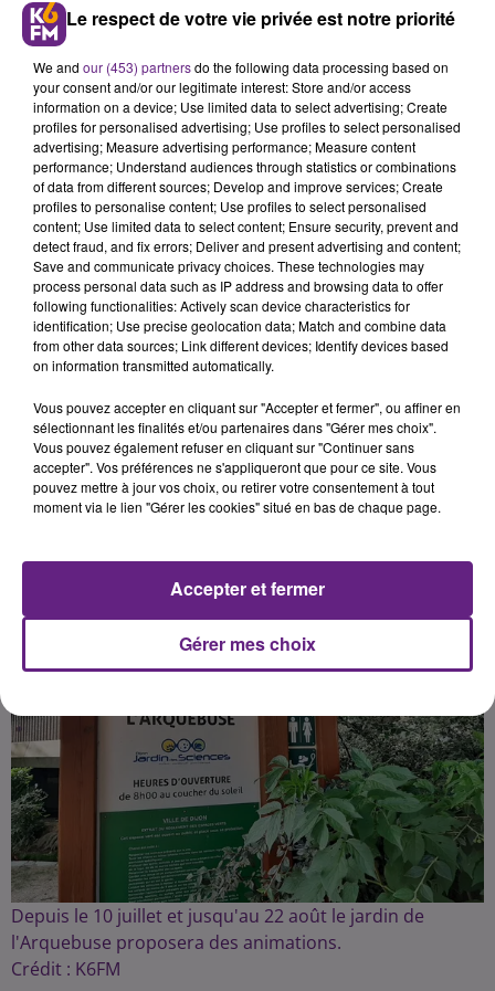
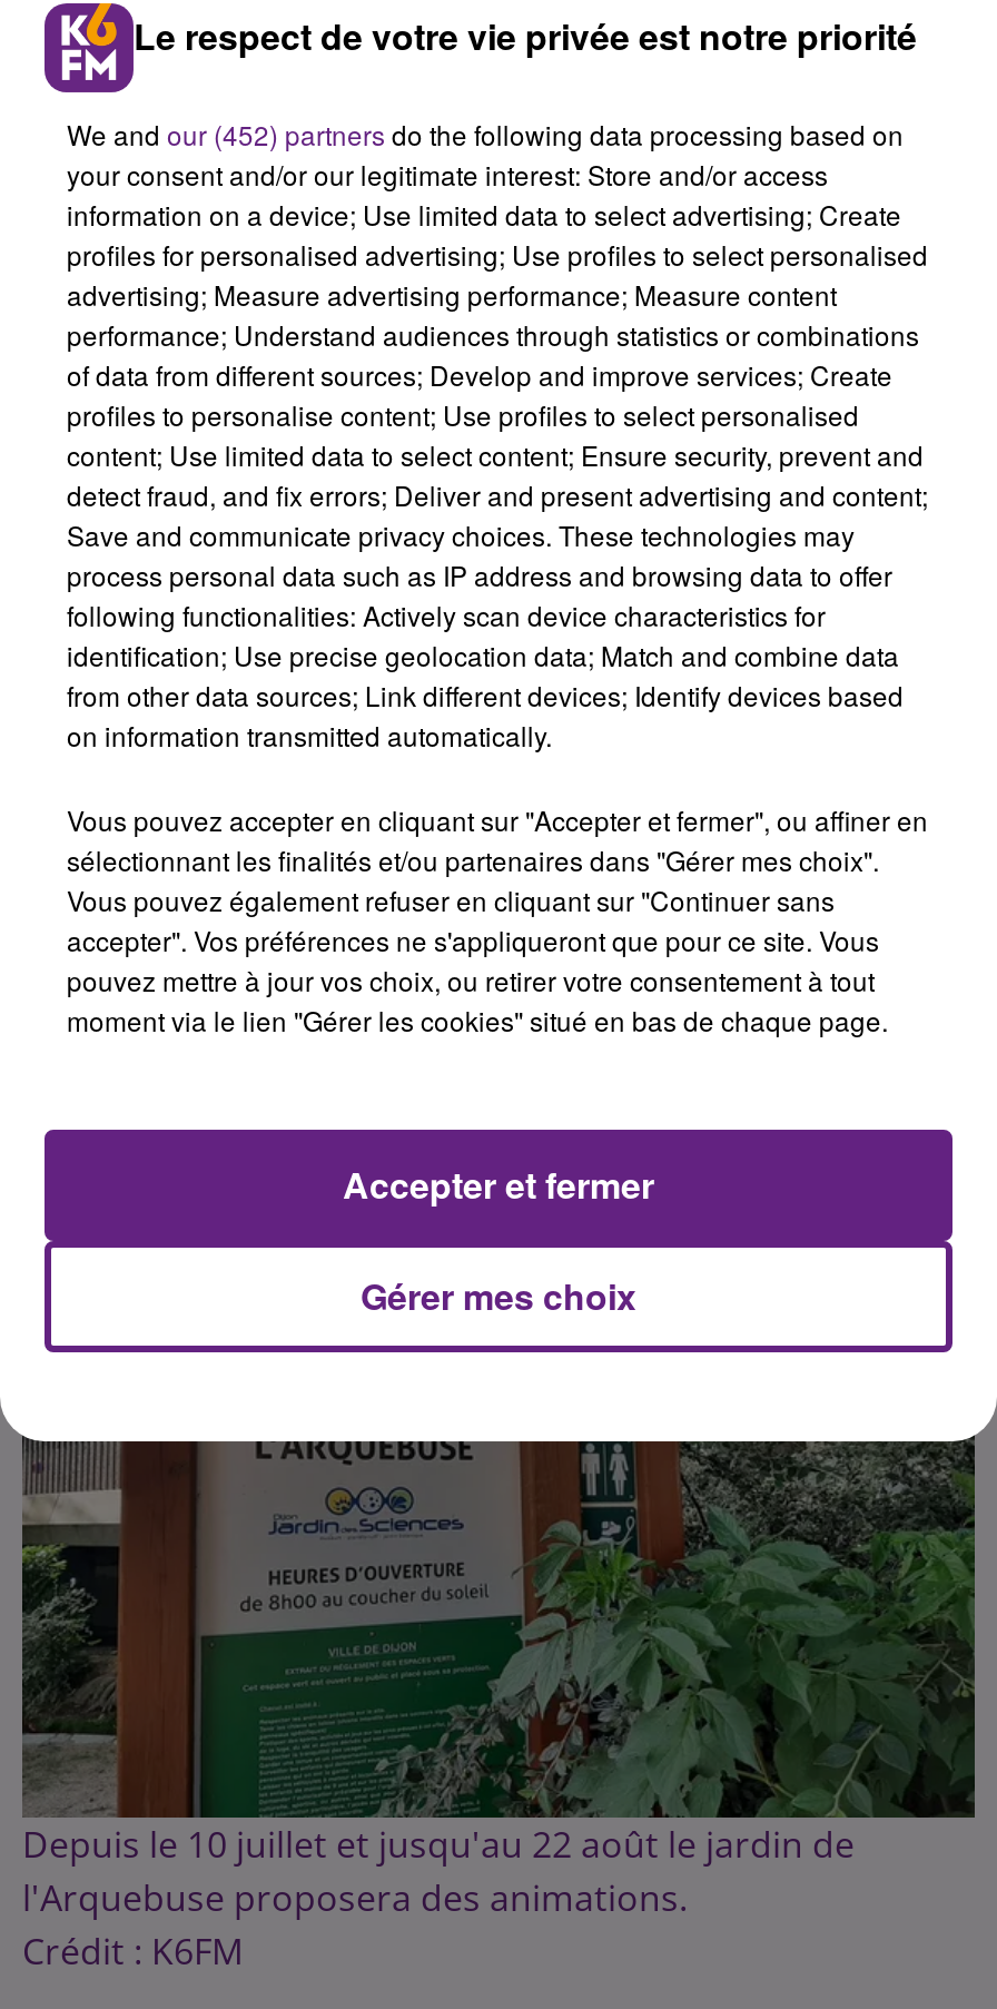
- We and our (453) partners do the following data processing based on
+ We and our (452) partners do the following data processing based on
